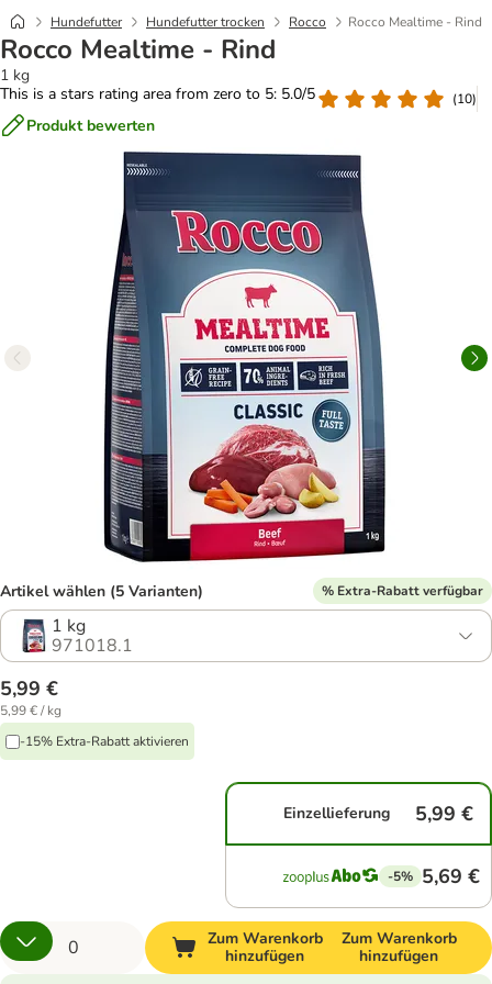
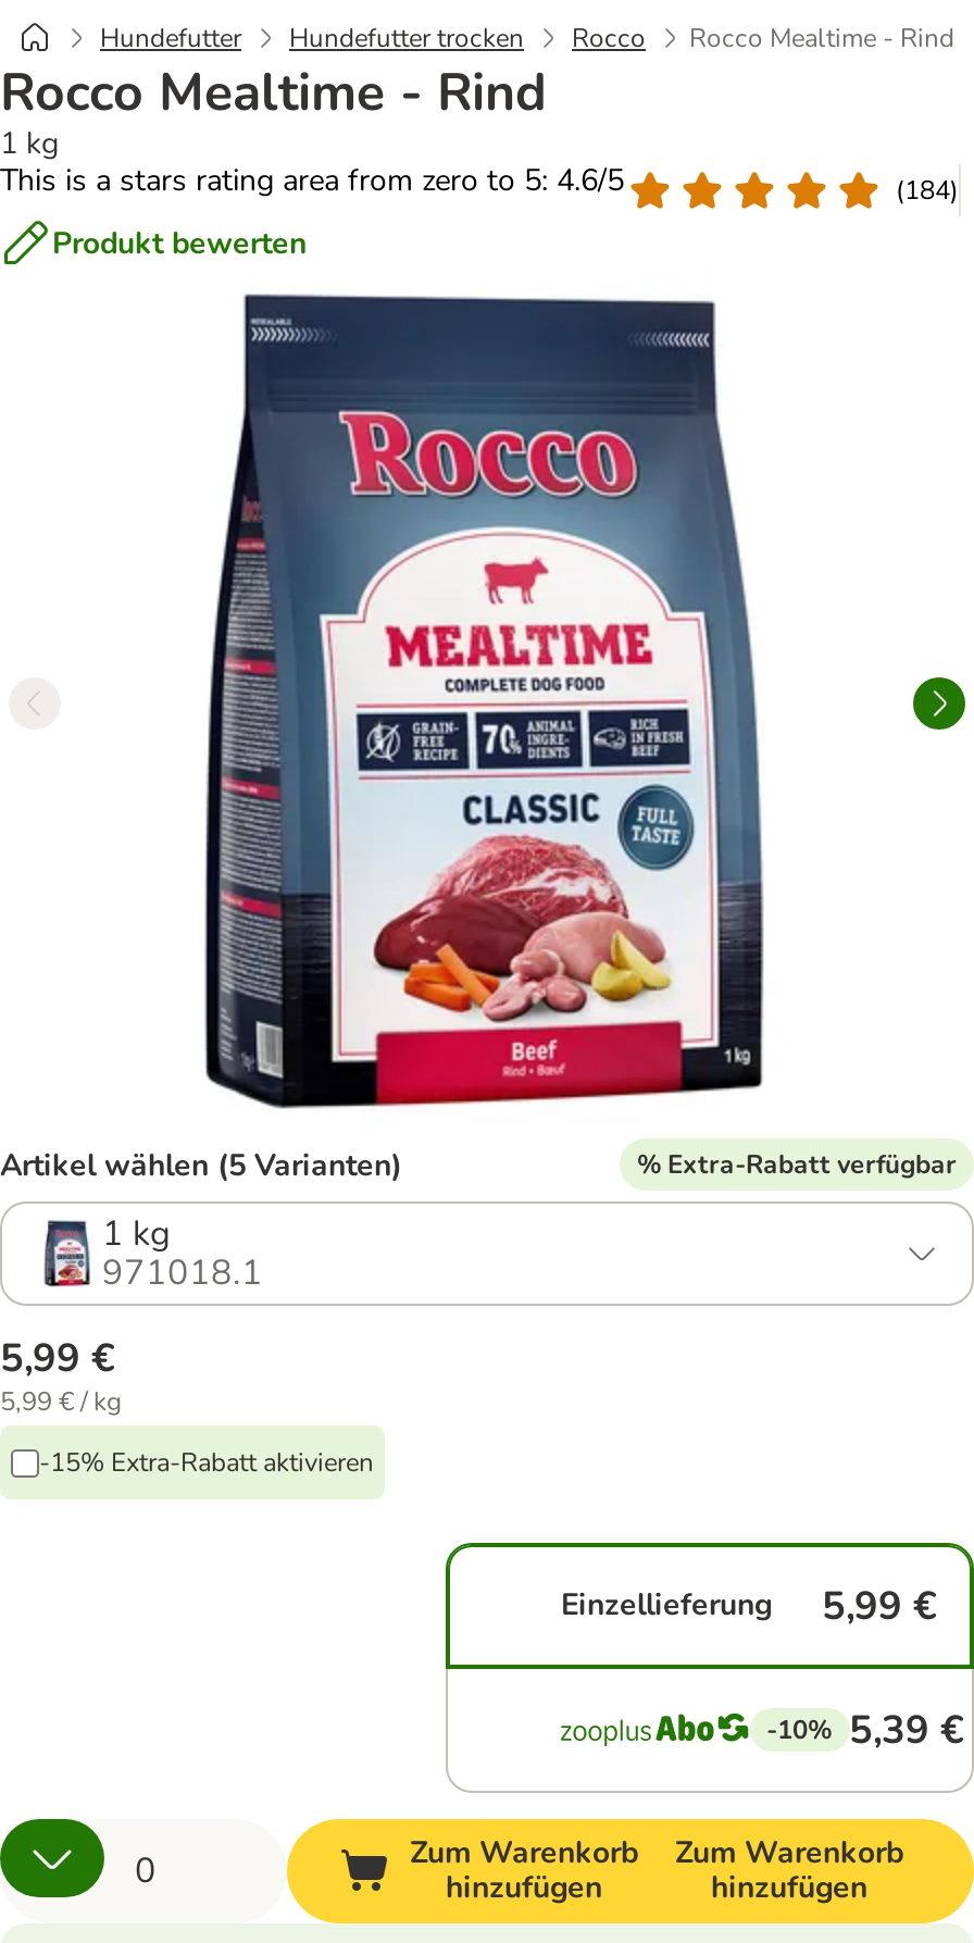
- This is a stars rating area from zero to 5: 5.0/5
+ This is a stars rating area from zero to 5: 4.6/5

- (10)
+ (184)

- -5% 5,69 €
+ -10% 5,39 €
